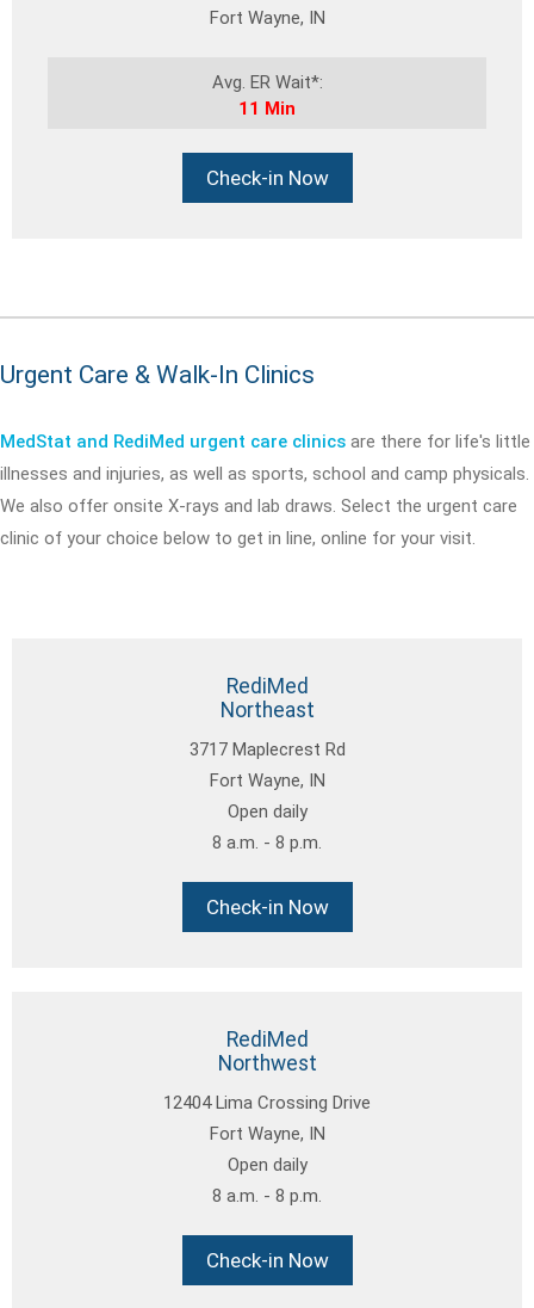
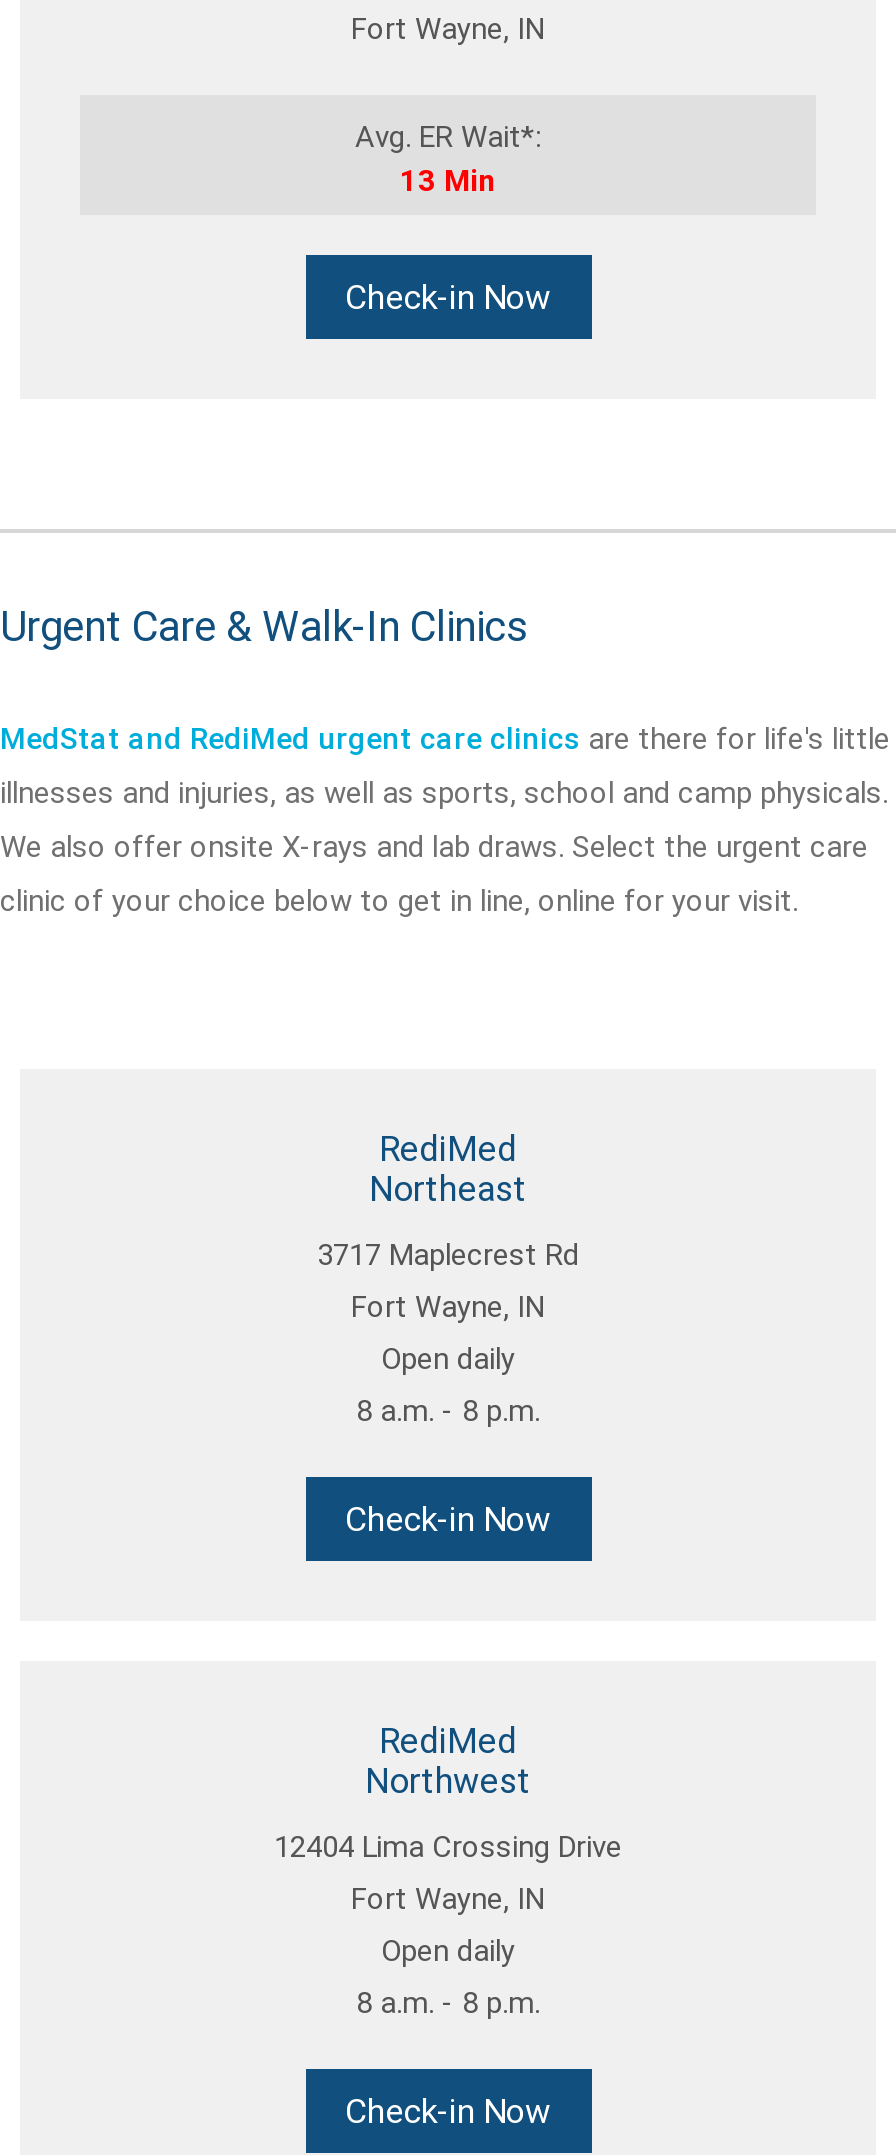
- 11 Min
+ 13 Min
